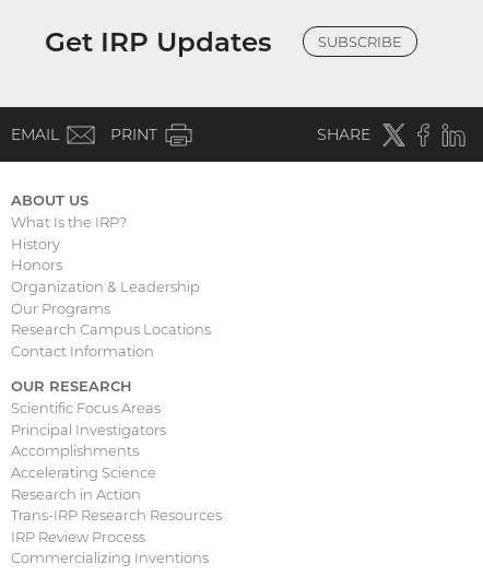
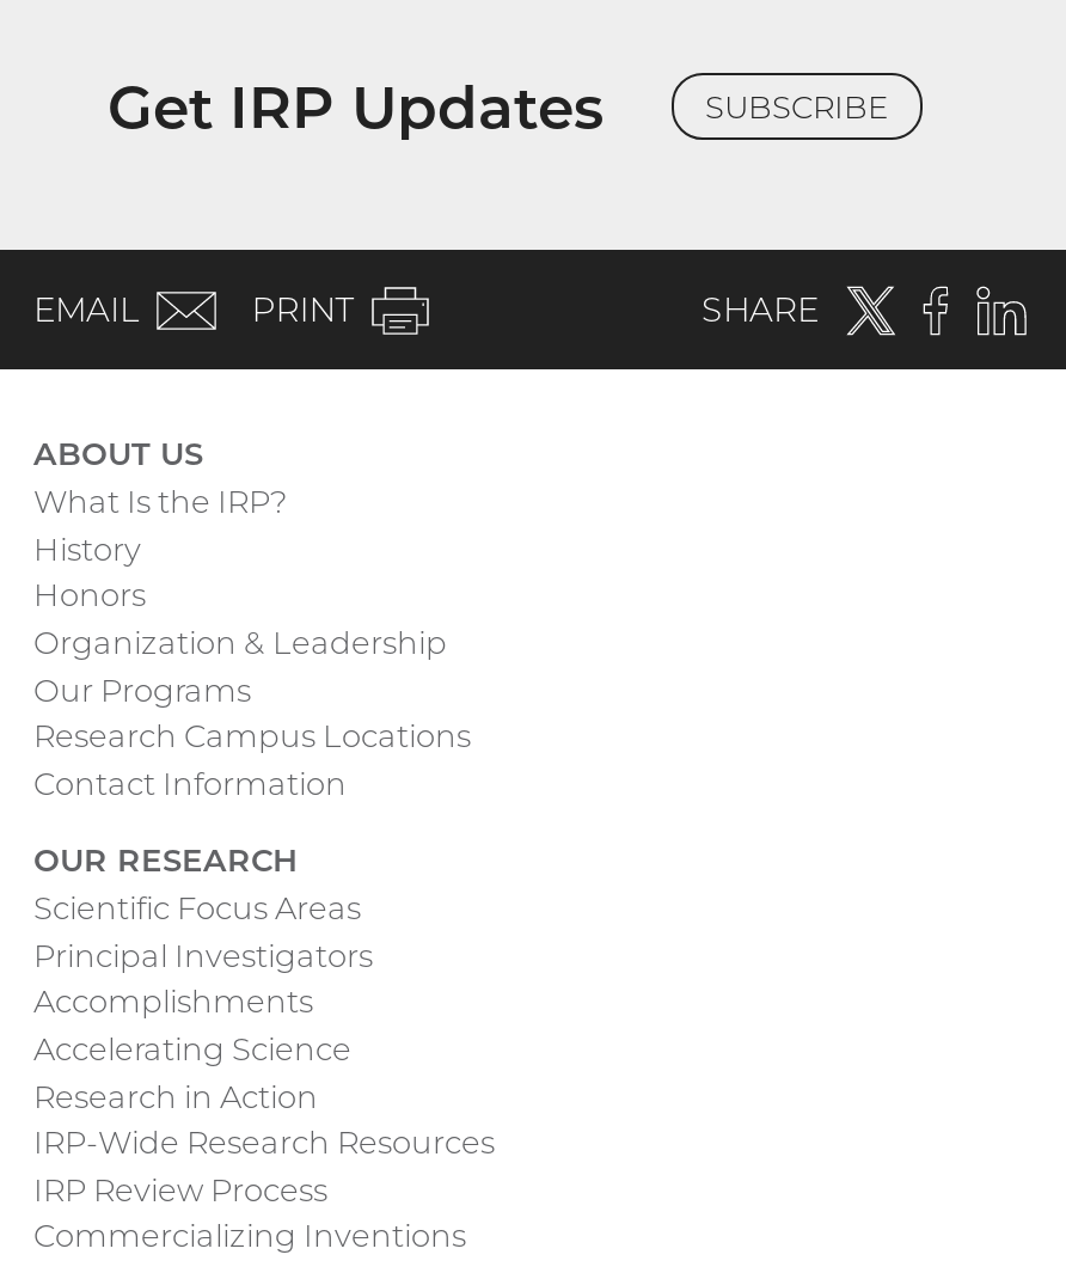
- Trans-IRP Research Resources
+ IRP-Wide Research Resources
